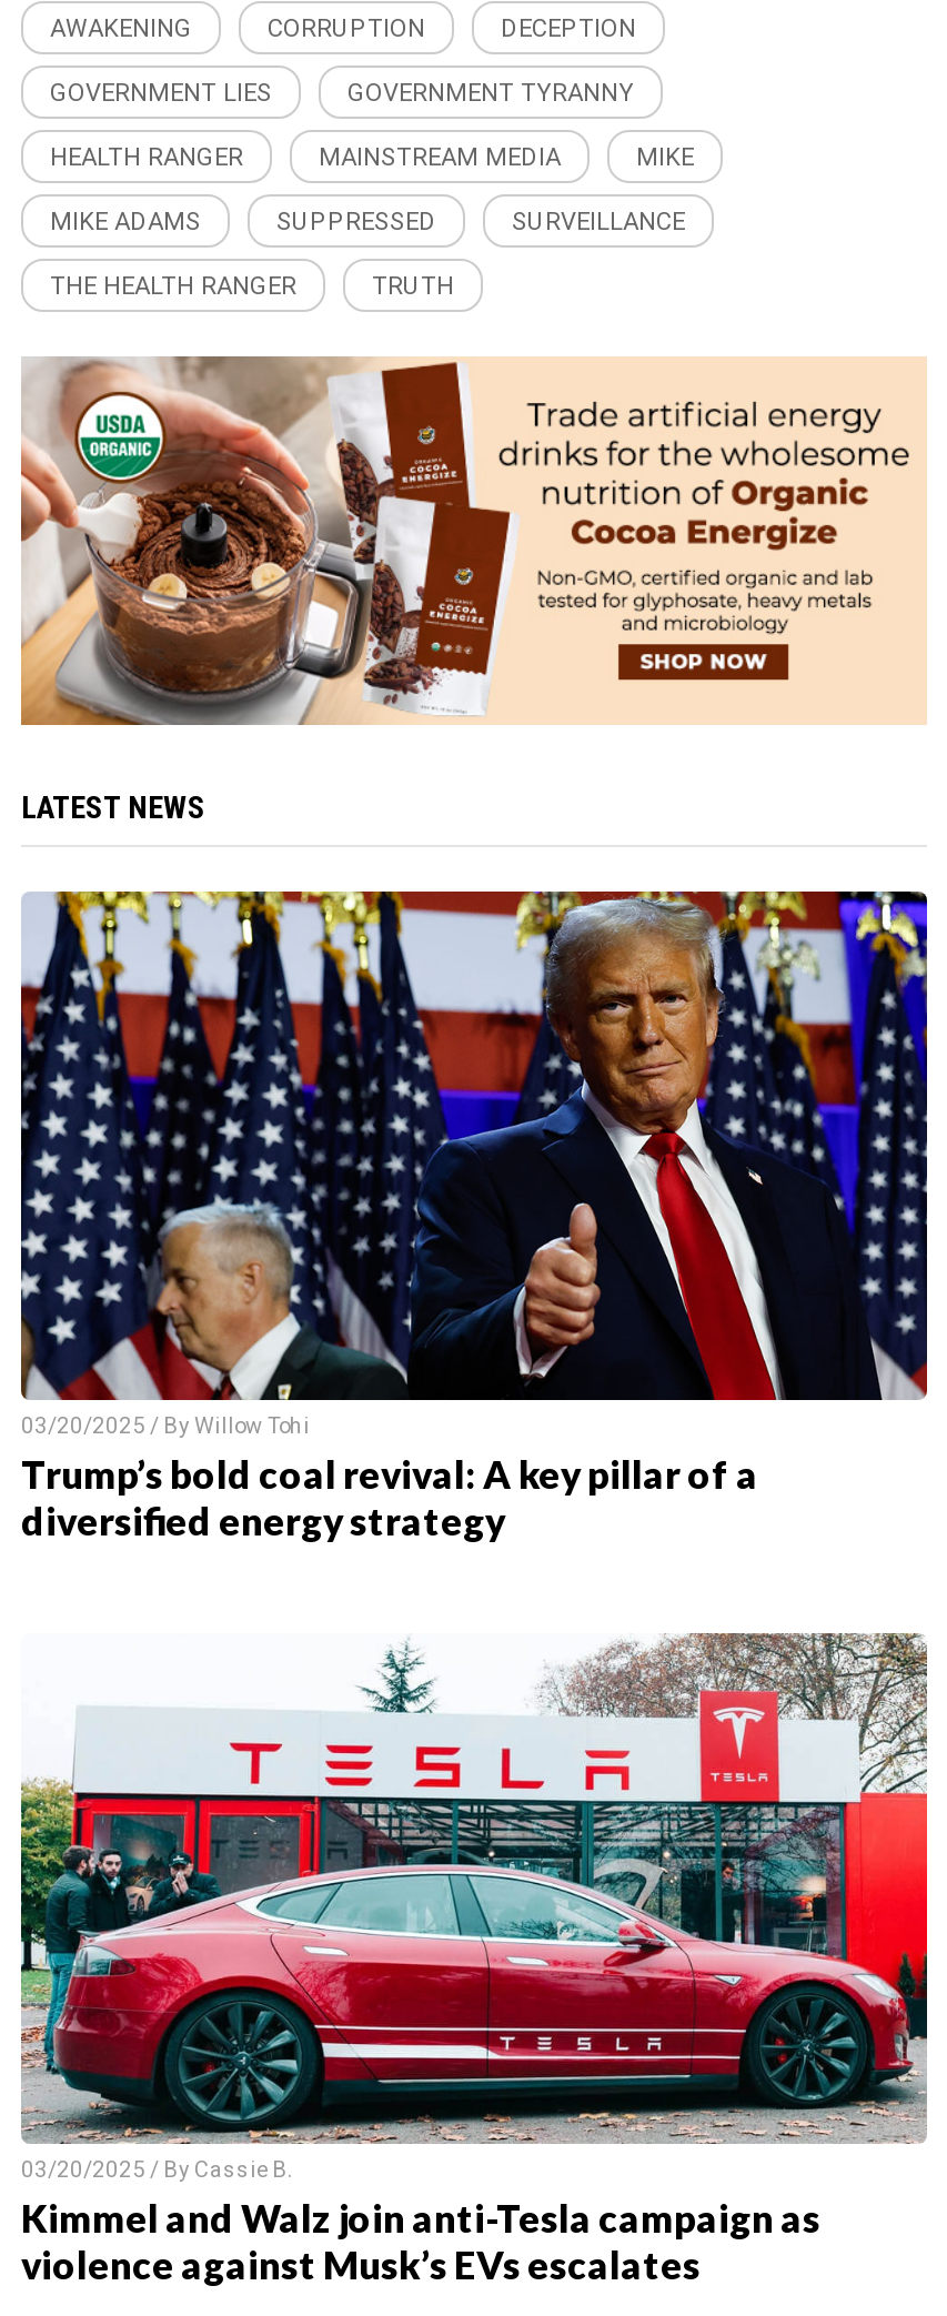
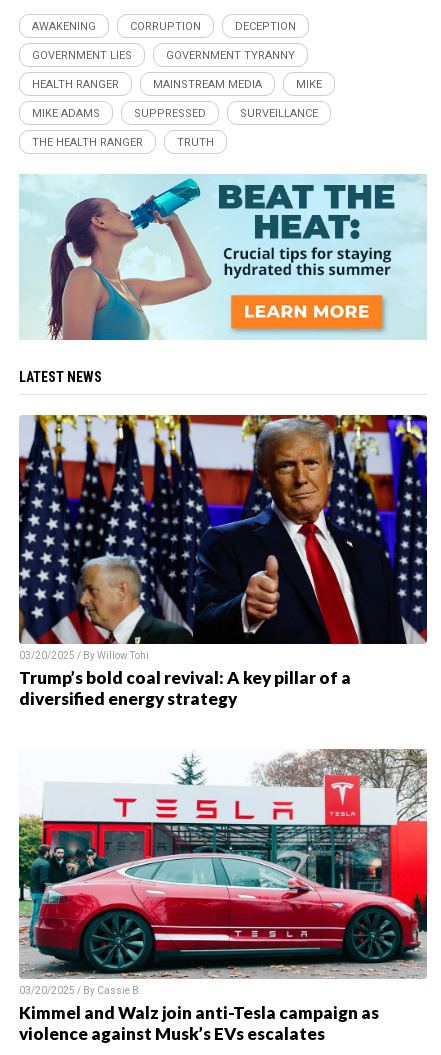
- [image]
+ [image]
